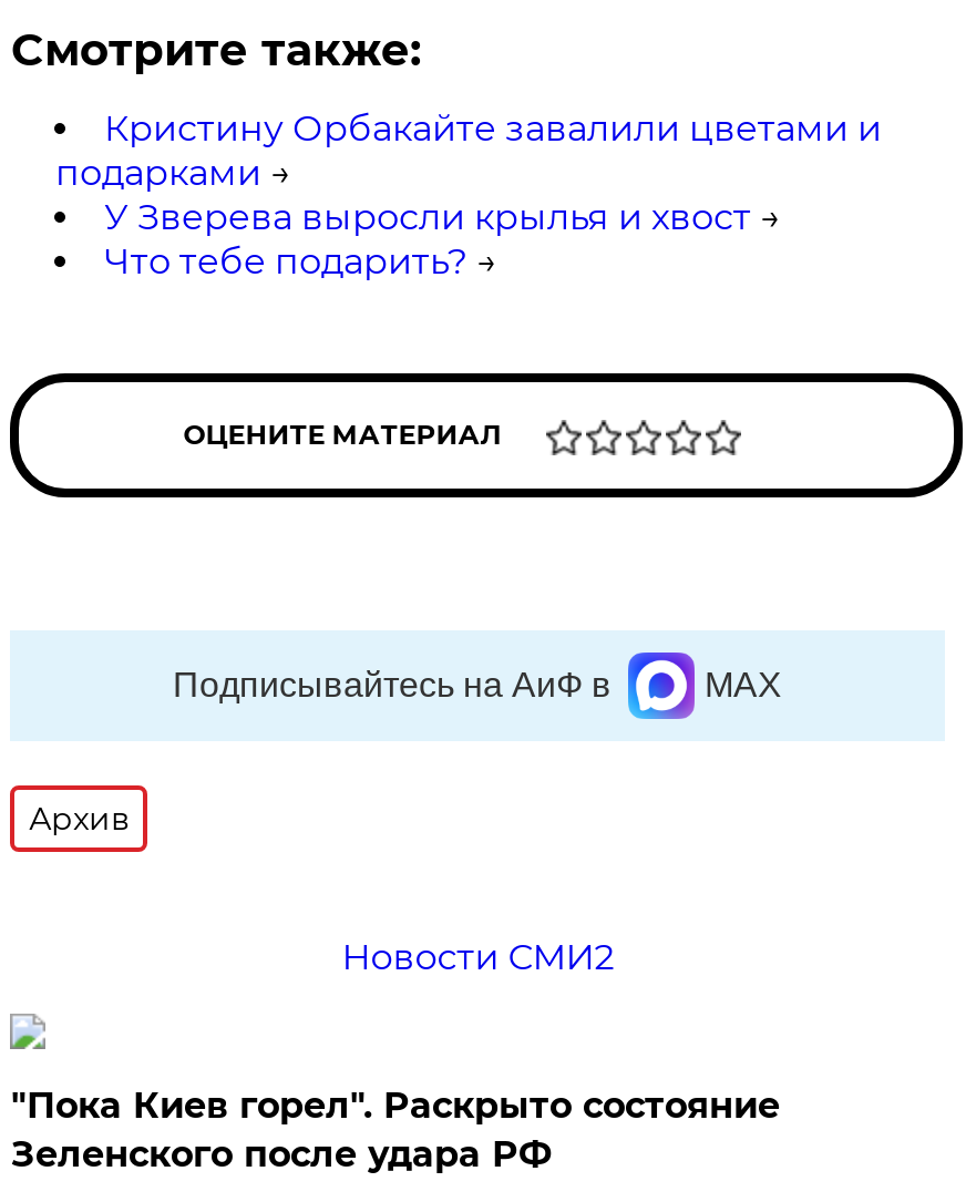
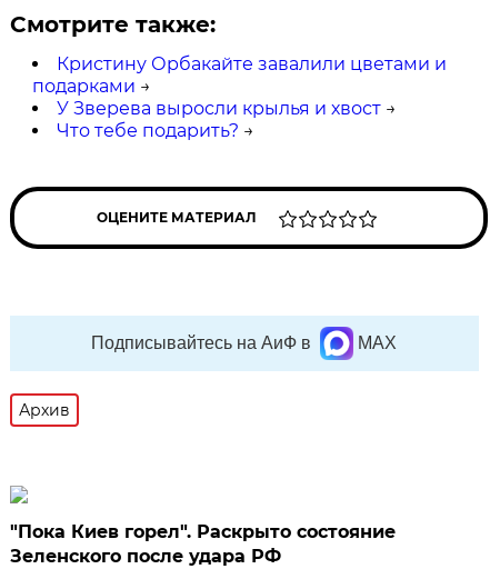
- Новости СМИ2
